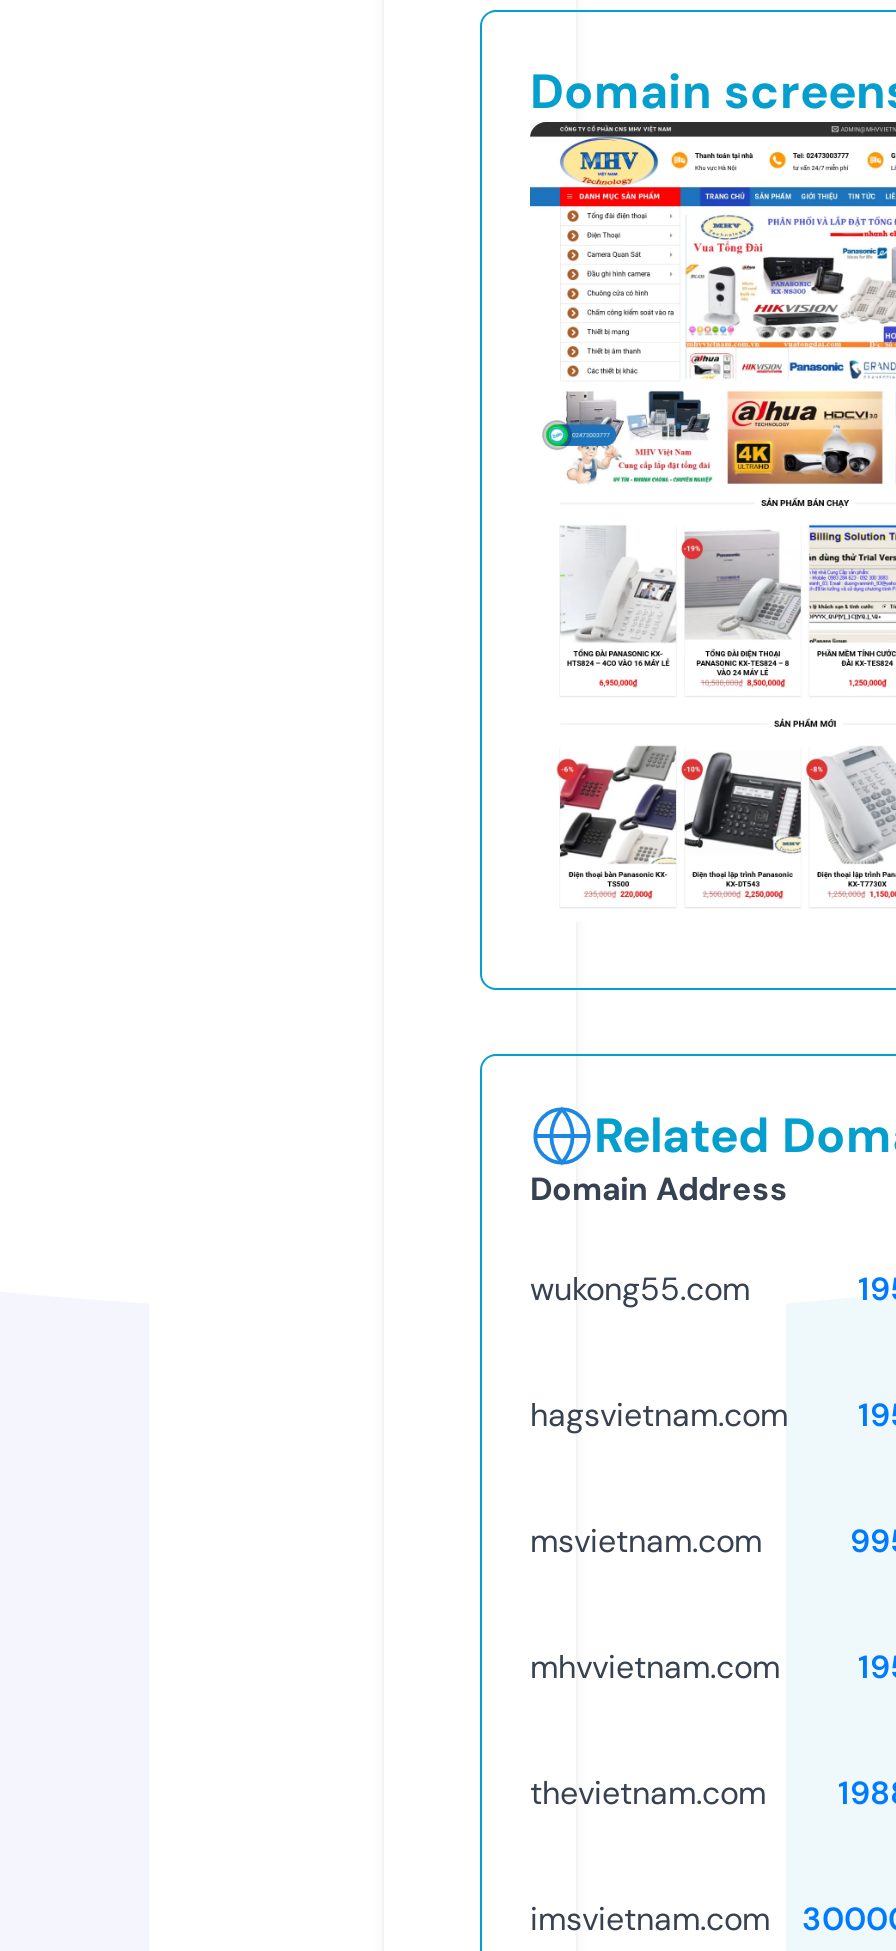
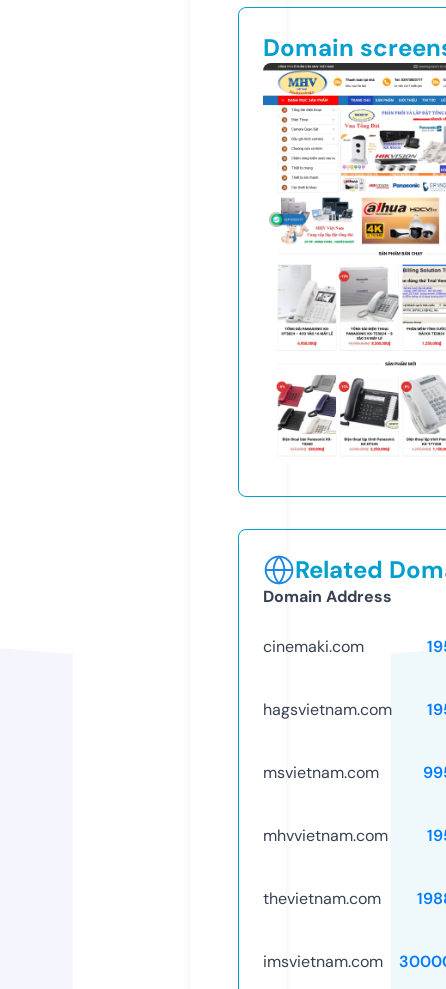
- wukong55.com
+ cinemaki.com
